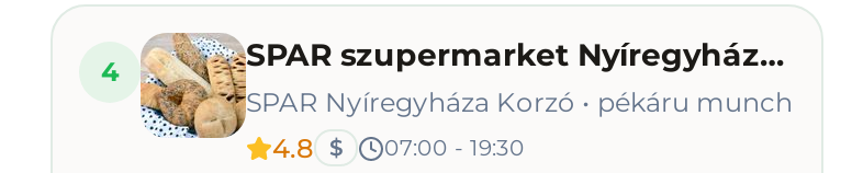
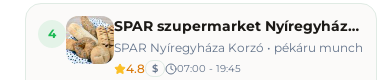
- 4.8 $ 07:00 - 19:30
+ 4.8 $ 07:00 - 19:45
